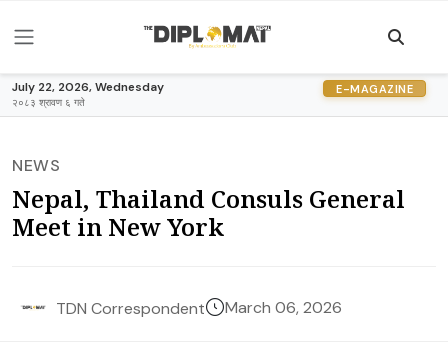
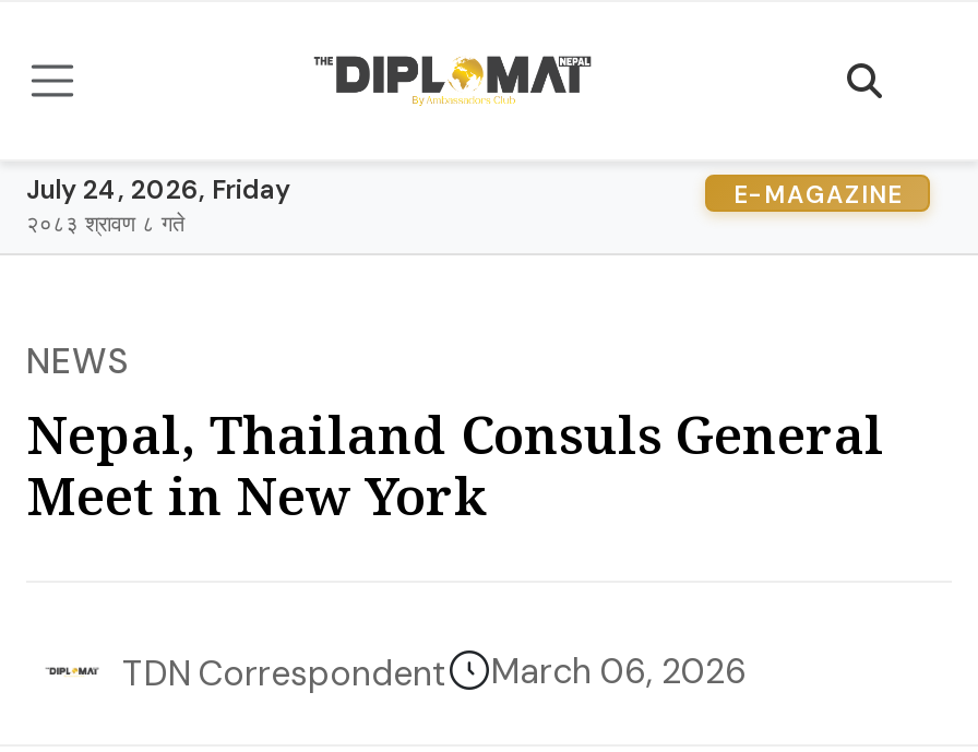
- July 22, 2026, Wednesday
+ July 24, 2026, Friday

- २०८३ श्रावण ६ गते
+ २०८३ श्रावण ८ गते
